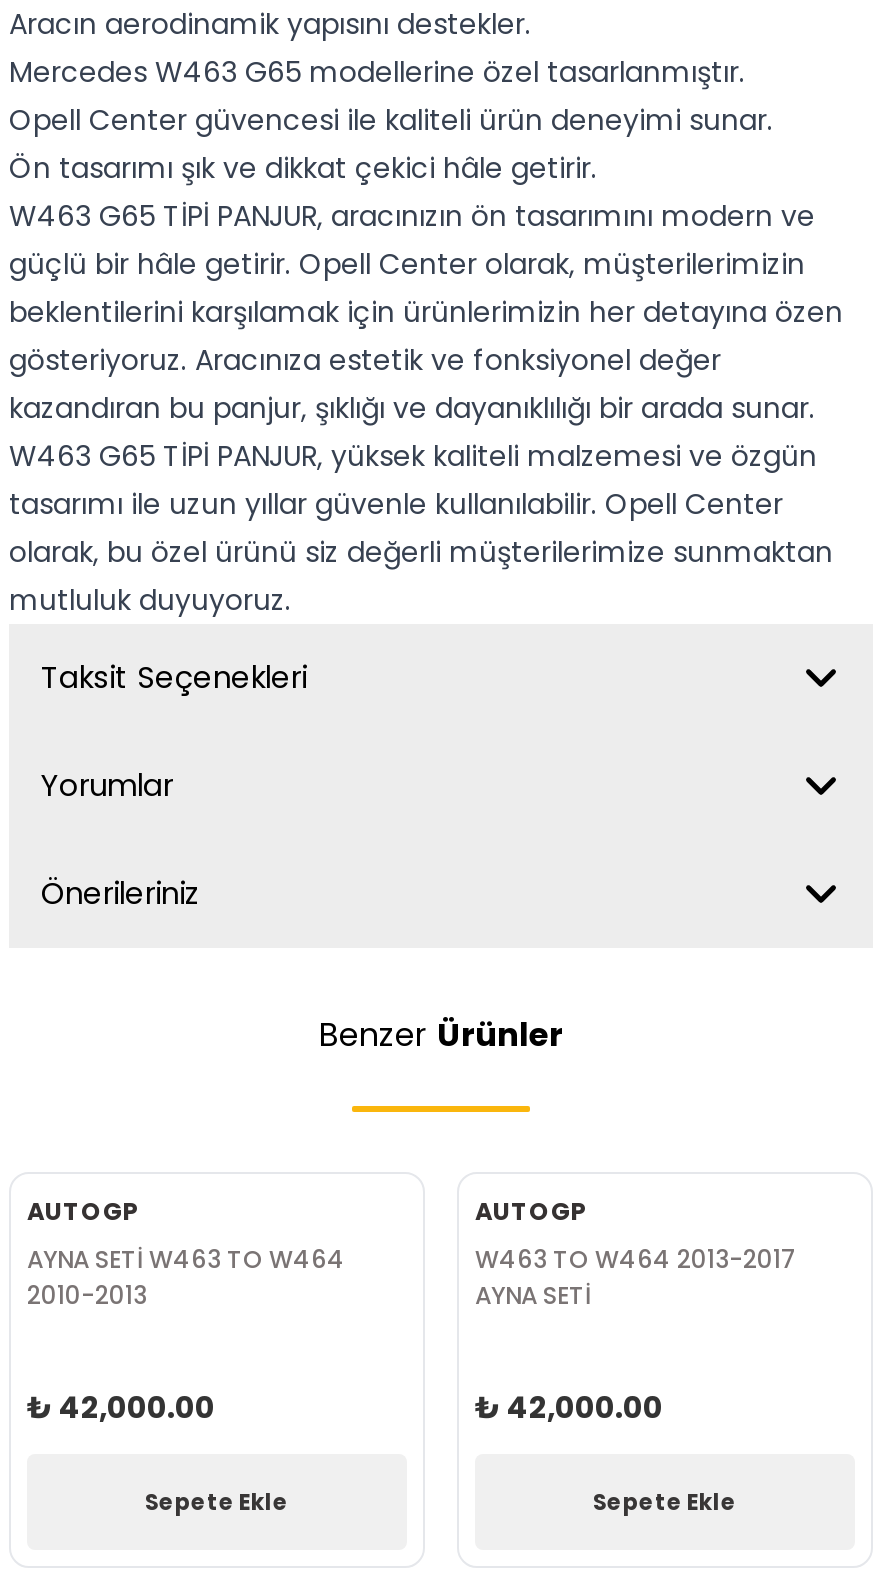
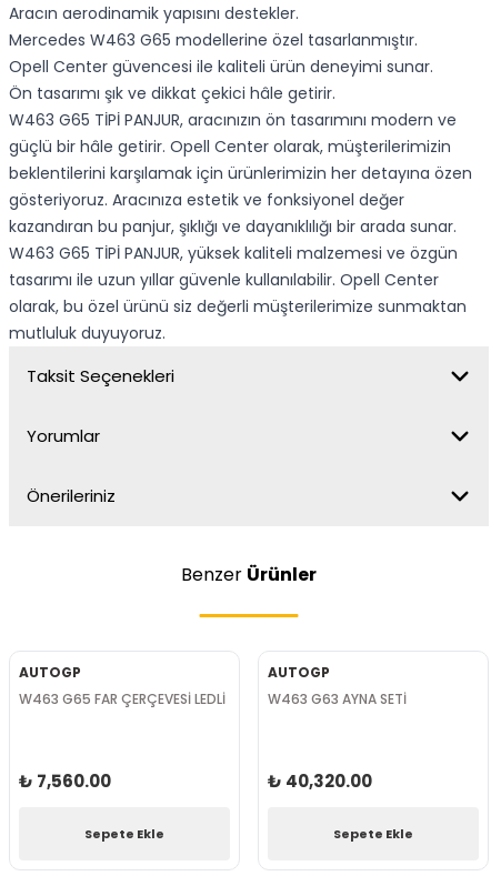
- AYNA SETİ W463 TO W464
- 2010-2013
+ W463 G65 FAR ÇERÇEVESİ LEDLİ

- W463 TO W464 2013-2017
- AYNA SETİ
+ W463 G63 AYNA SETİ

- ₺ 42,000.00
+ ₺ 7,560.00

- ₺ 42,000.00
+ ₺ 40,320.00
